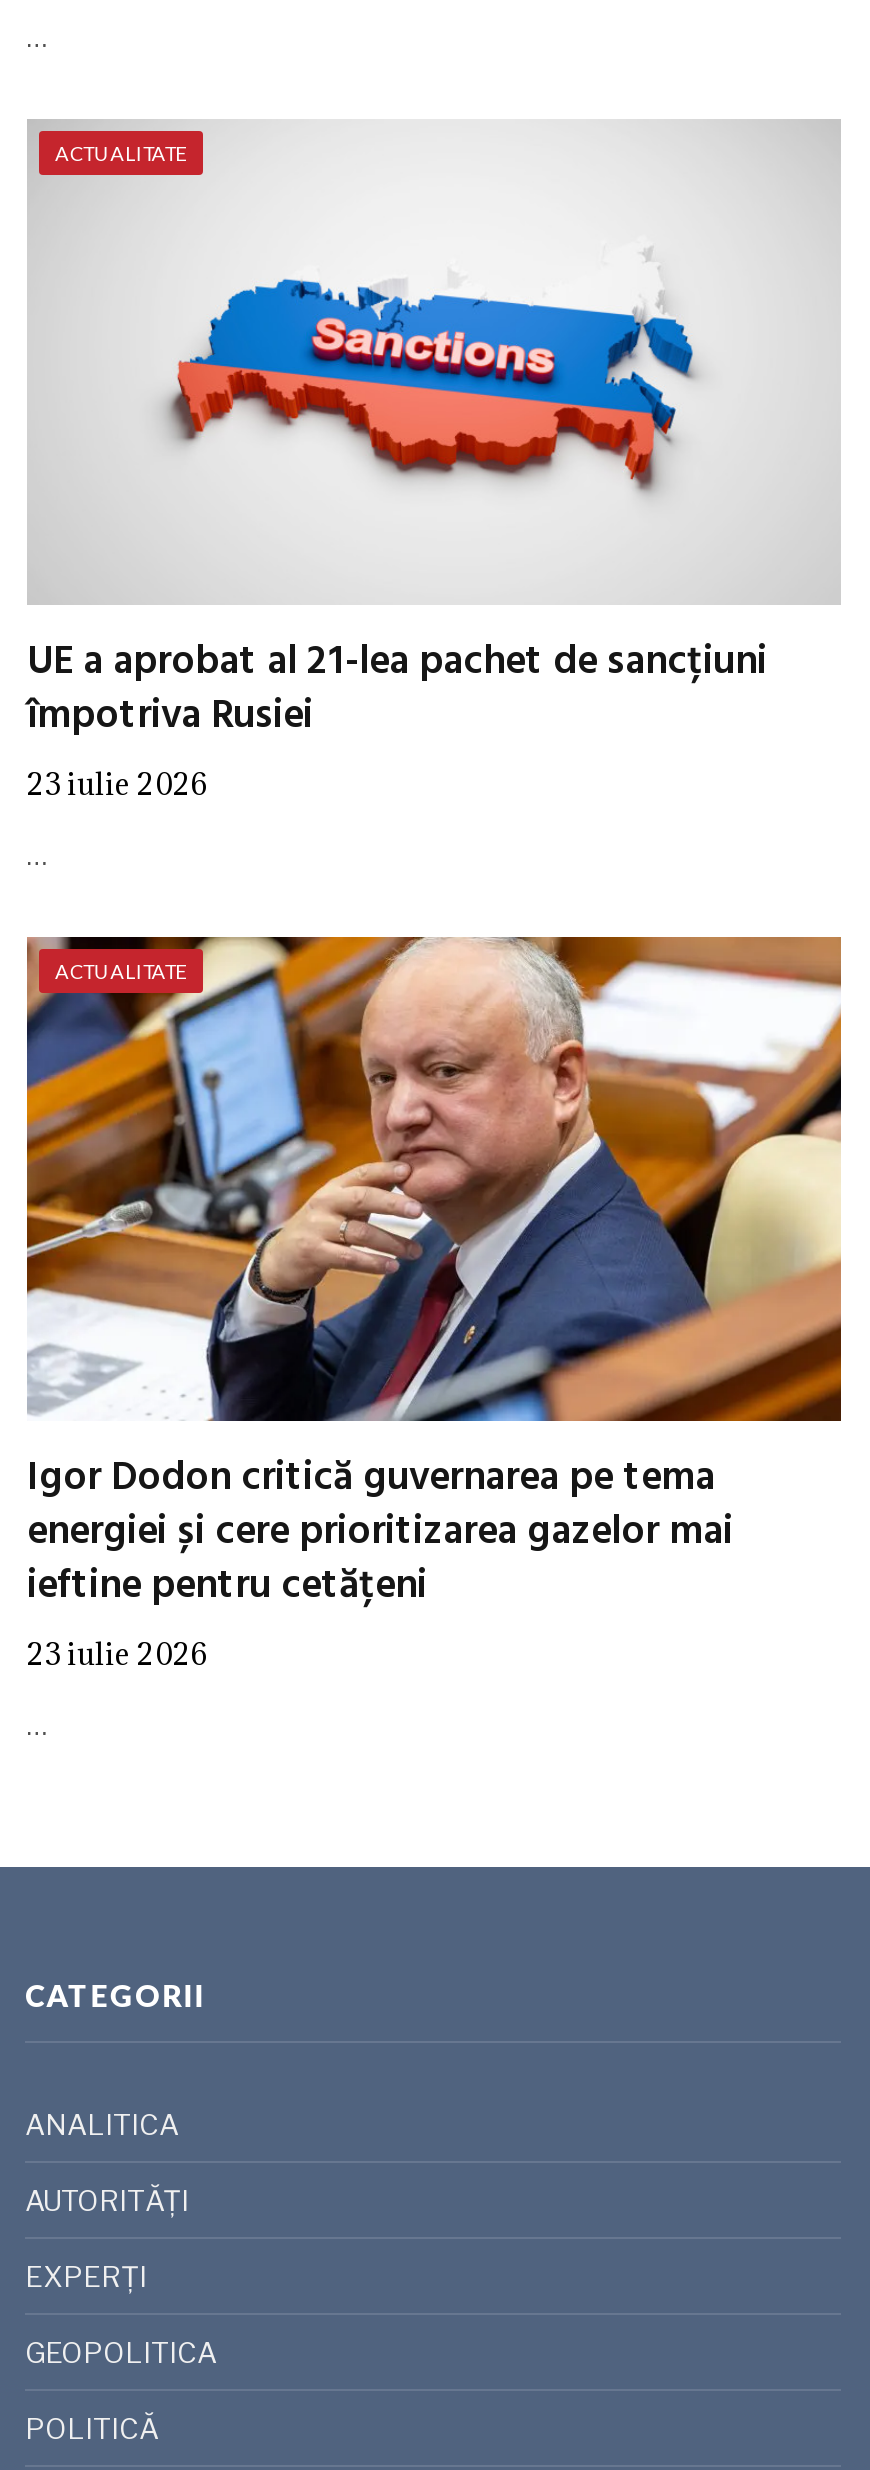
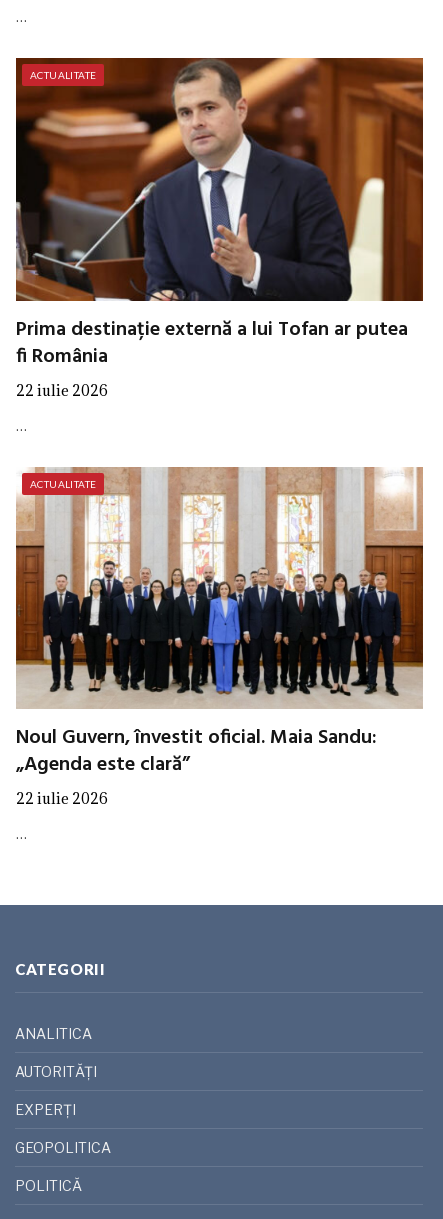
- [image]
- UE a aprobat al 21-lea pachet de sancțiuni
- împotriva Rusiei
- 23 iulie 2026
+ [image]
+ Prima destinație externă a lui Tofan ar putea
+ fi România
+ 22 iulie 2026

- [image]
- Igor Dodon critică guvernarea pe tema
- energiei și cere prioritizarea gazelor mai
- ieftine pentru cetățeni
- 23 iulie 2026
+ [image]
+ Noul Guvern, învestit oficial. Maia Sandu:
+ „Agenda este clară”
+ 22 iulie 2026
